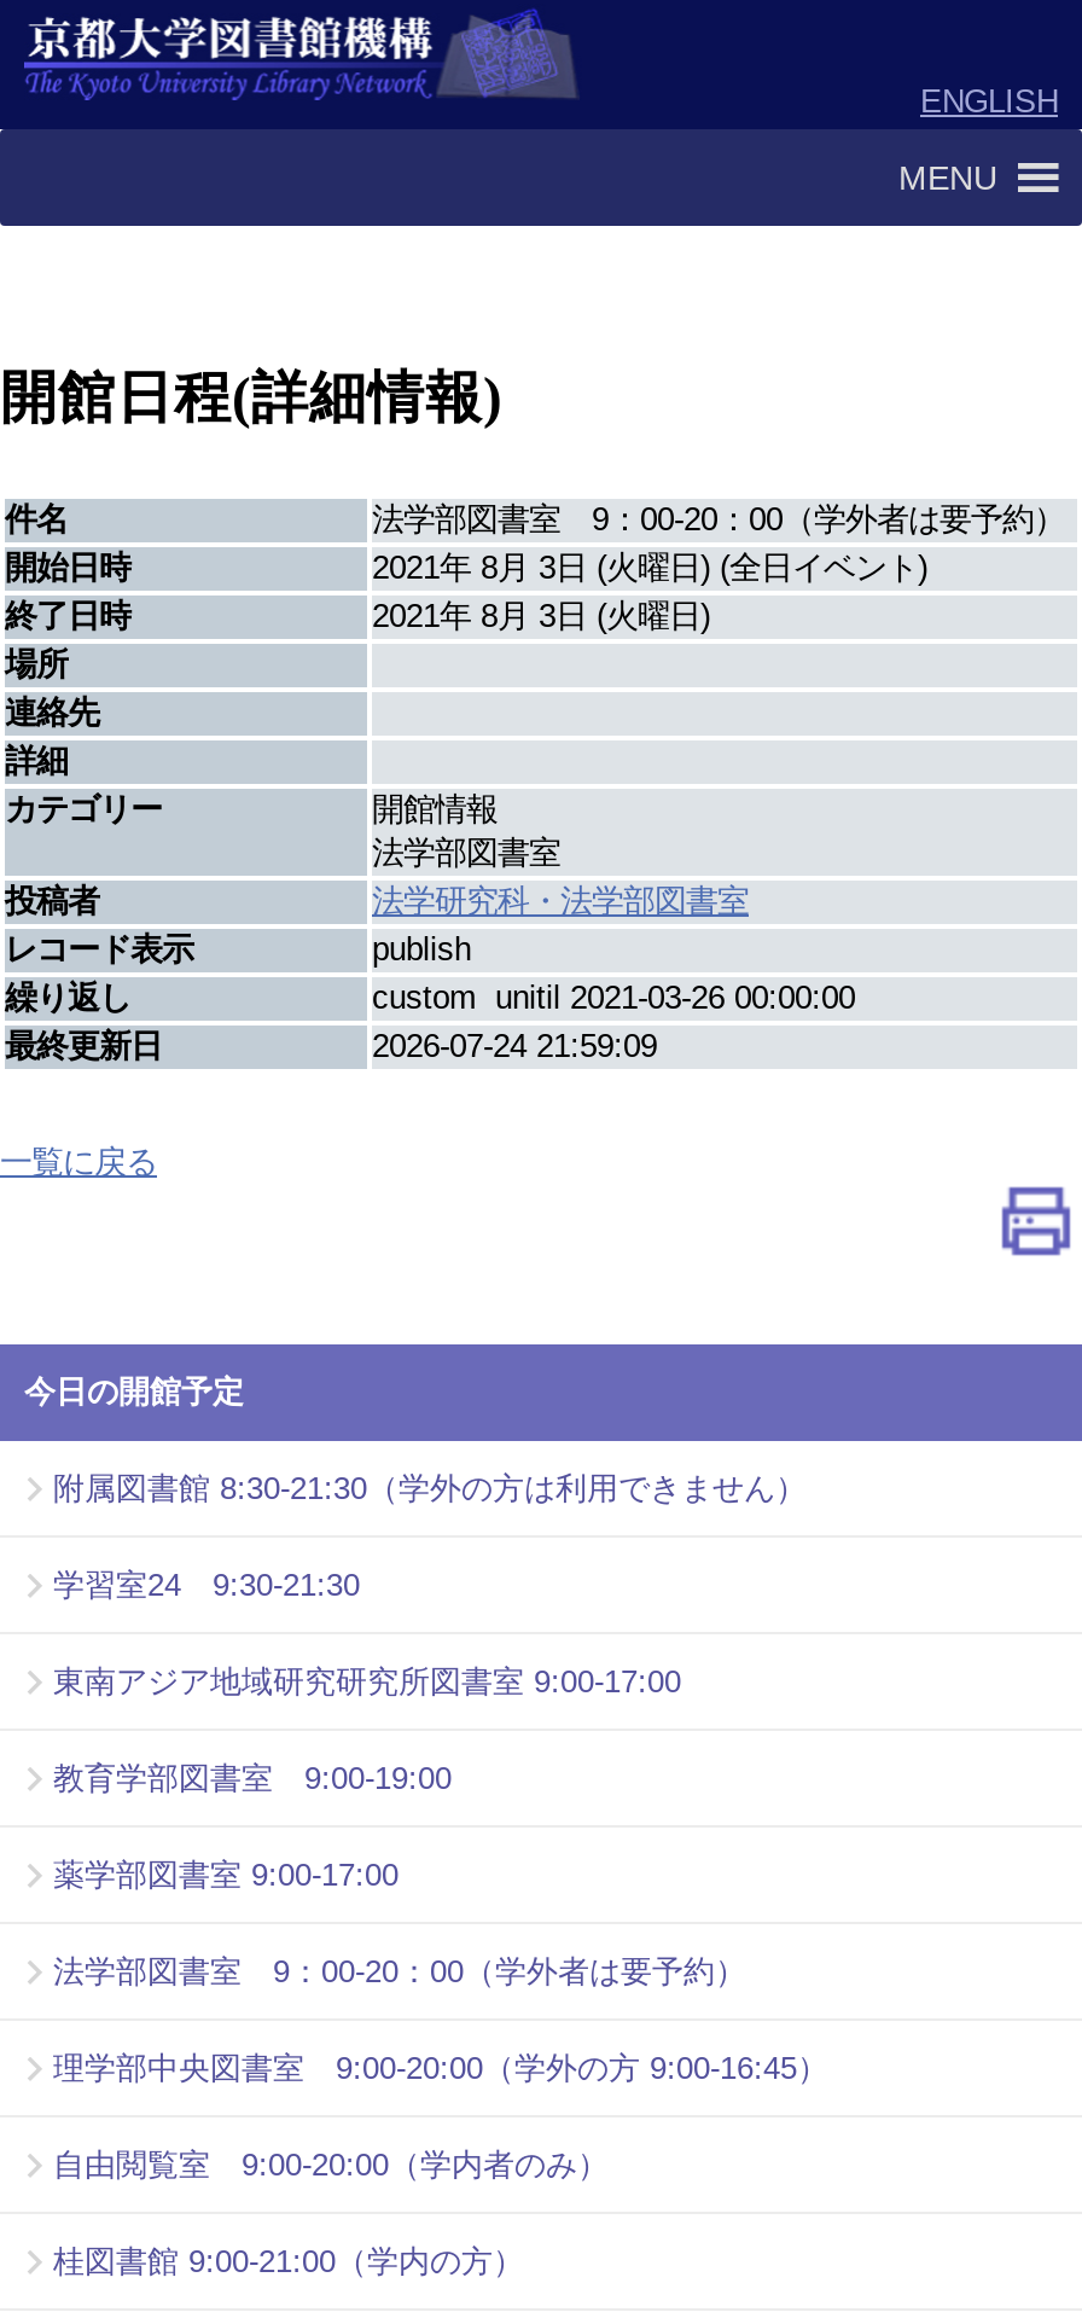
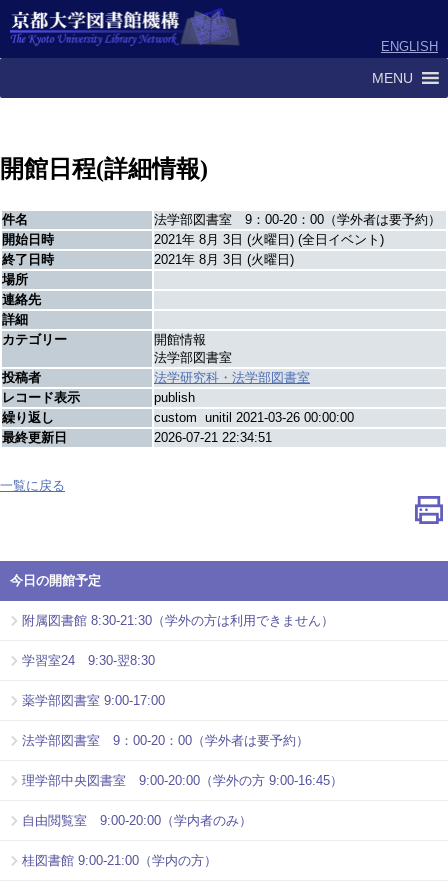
- 2026-07-24 21:59:09
+ 2026-07-21 22:34:51

- 学習室24 9:30-21:30
- 東南アジア地域研究研究所図書室 9:00-17:00
- 教育学部図書室 9:00-19:00
+ 学習室24 9:30-翌8:30
